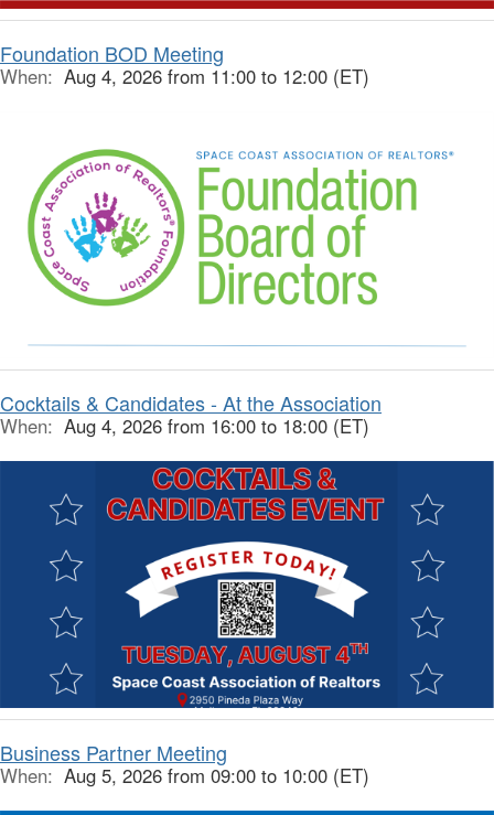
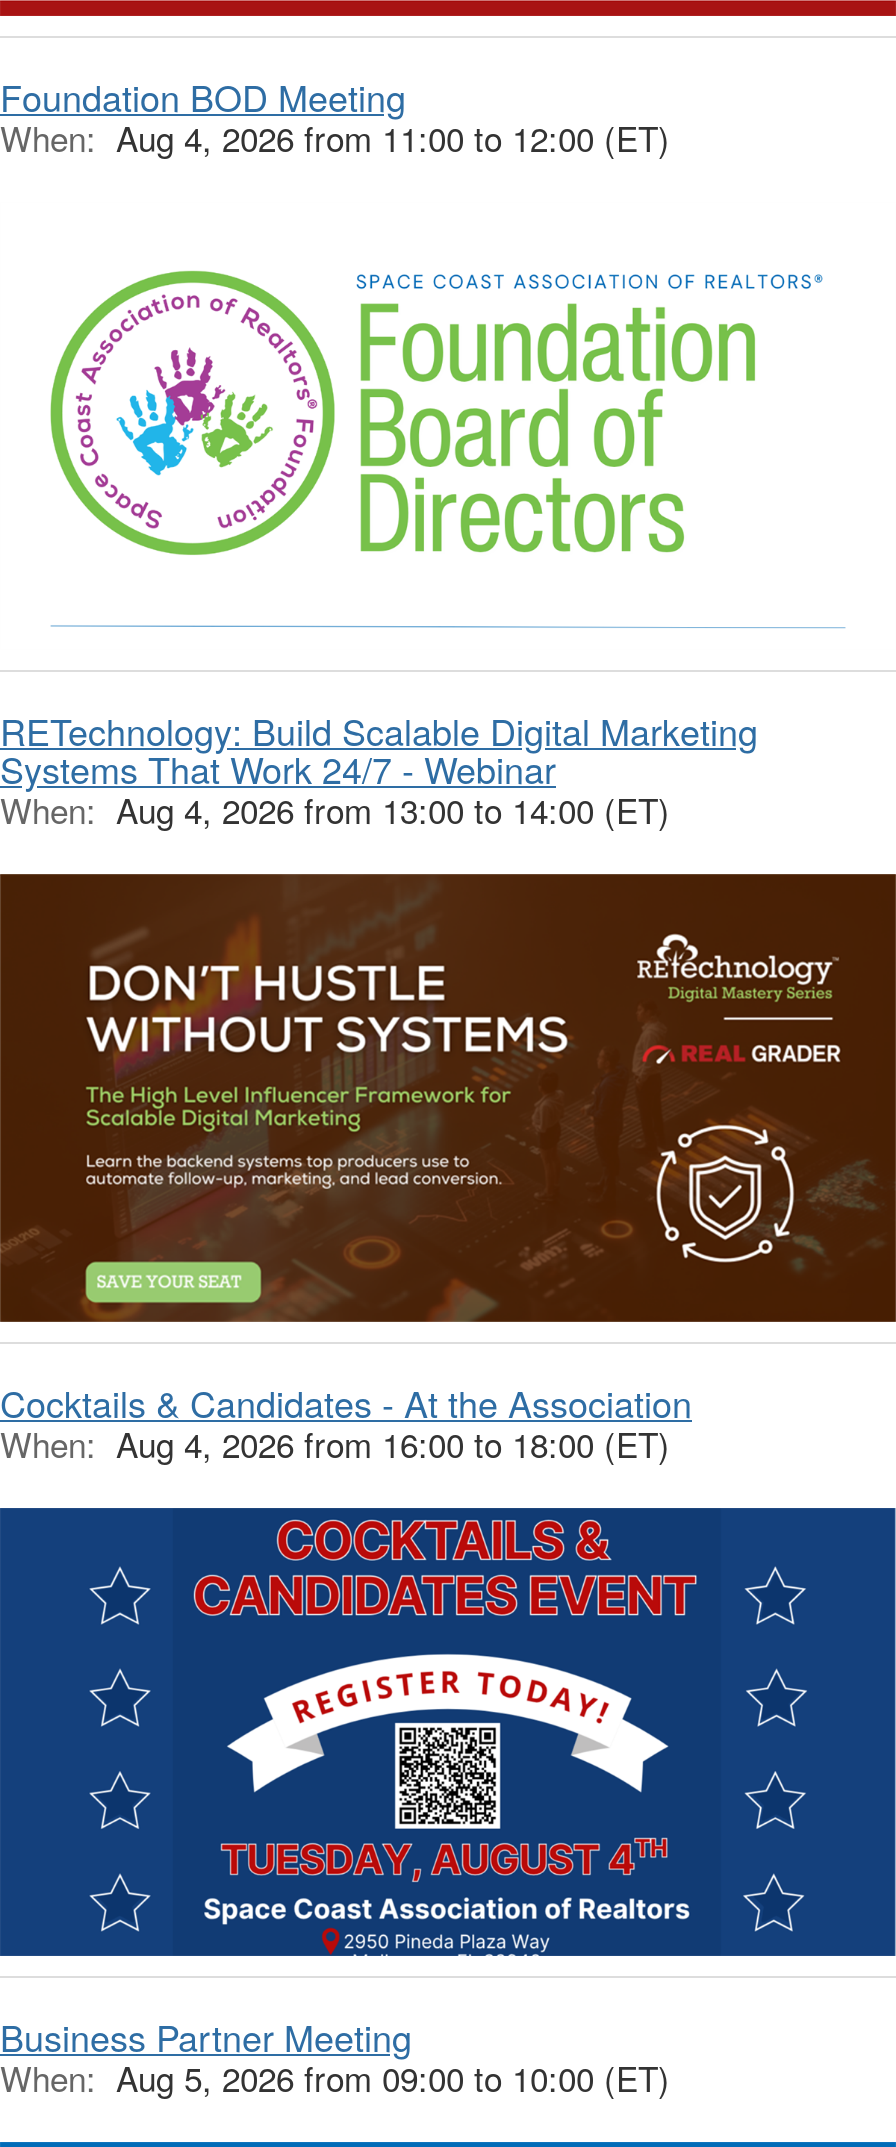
+ RETechnology: Build Scalable Digital Marketing
+ Systems That Work 24/7 - Webinar
+ When:Aug 4, 2026 from 13:00 to 14:00 (ET)

+ [image]
